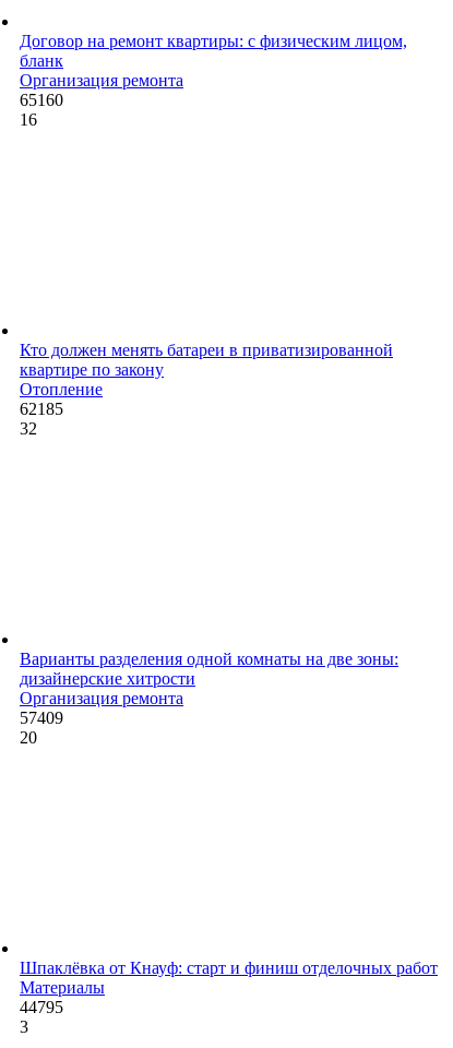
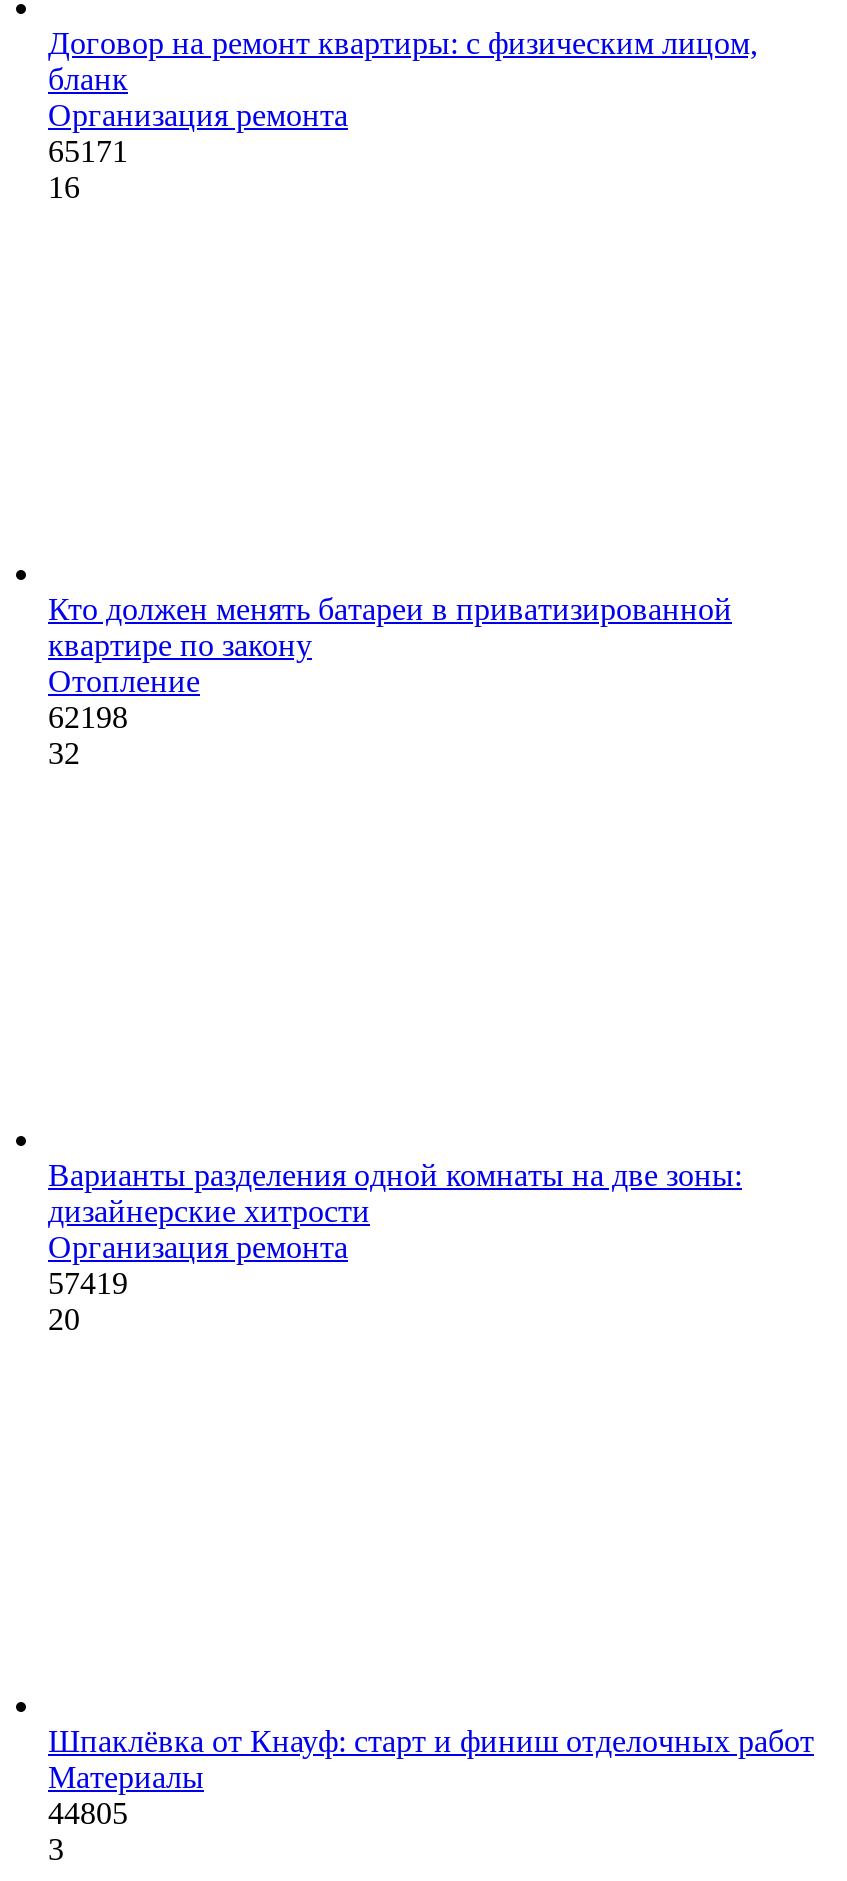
- 65160
+ 65171

- 62185
+ 62198

- 57409
+ 57419

- 44795
+ 44805
